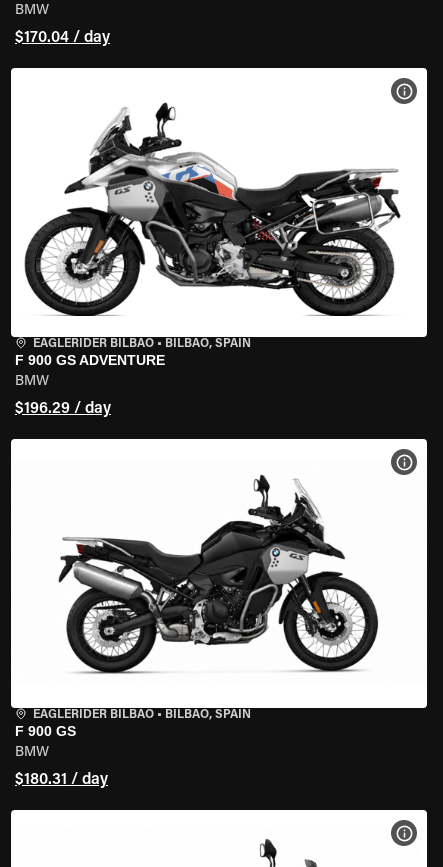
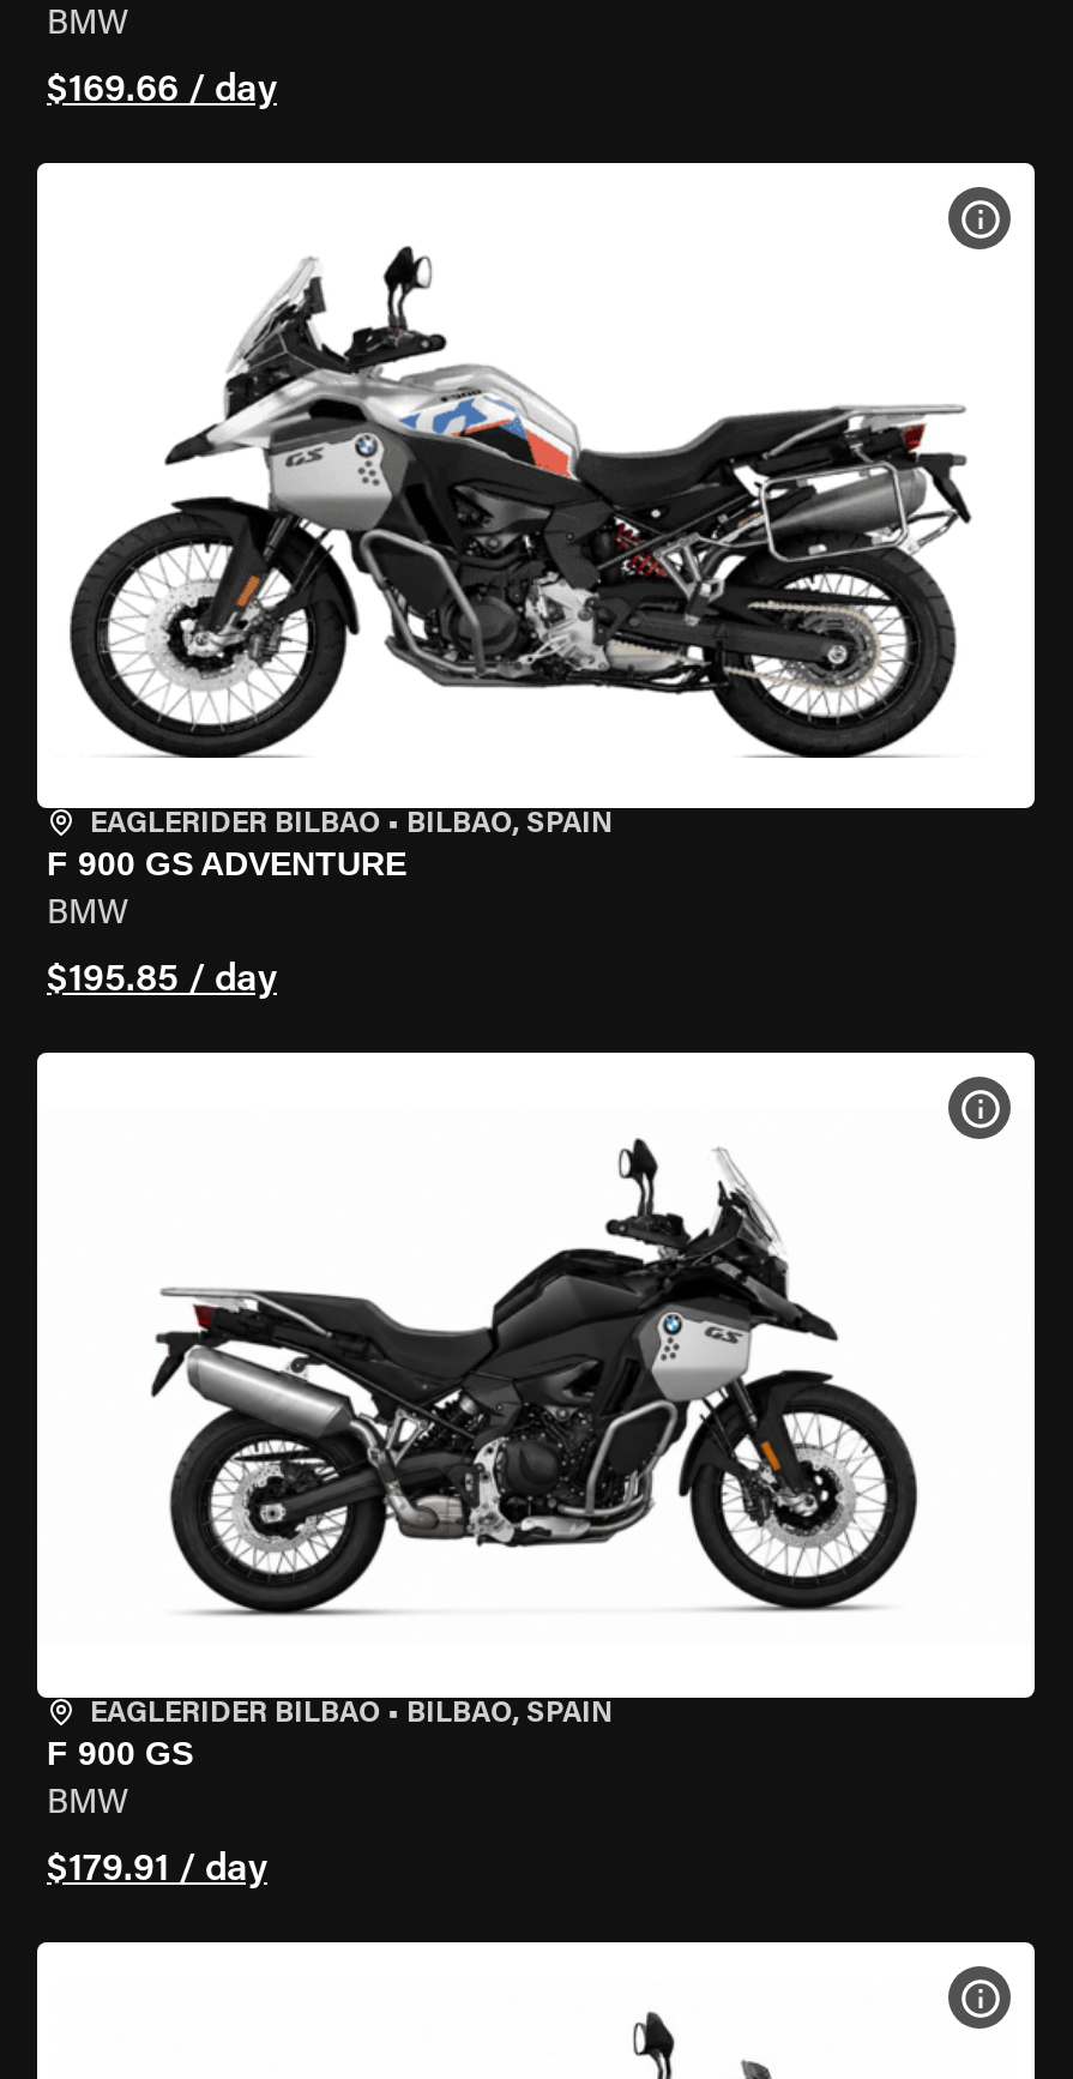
- $170.04 / day
+ $169.66 / day

- $196.29 / day
+ $195.85 / day

- $180.31 / day
+ $179.91 / day
